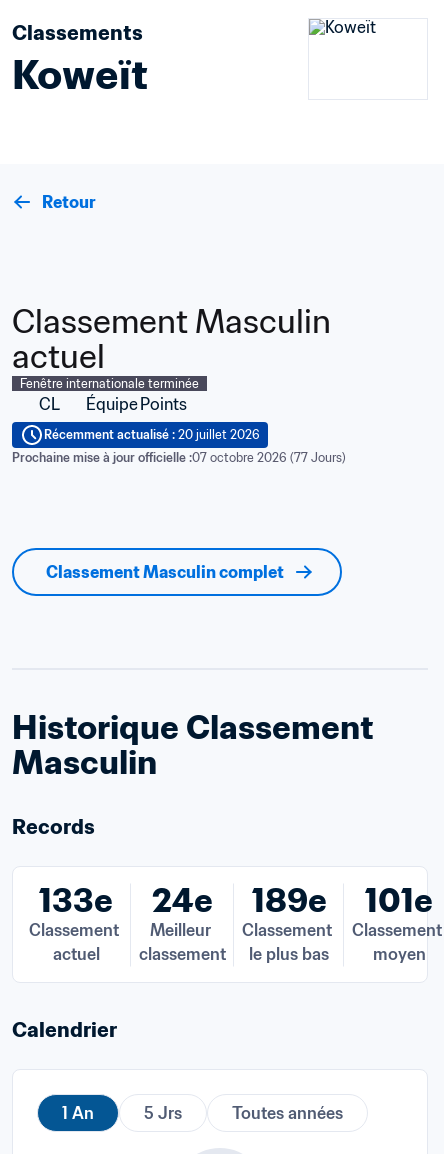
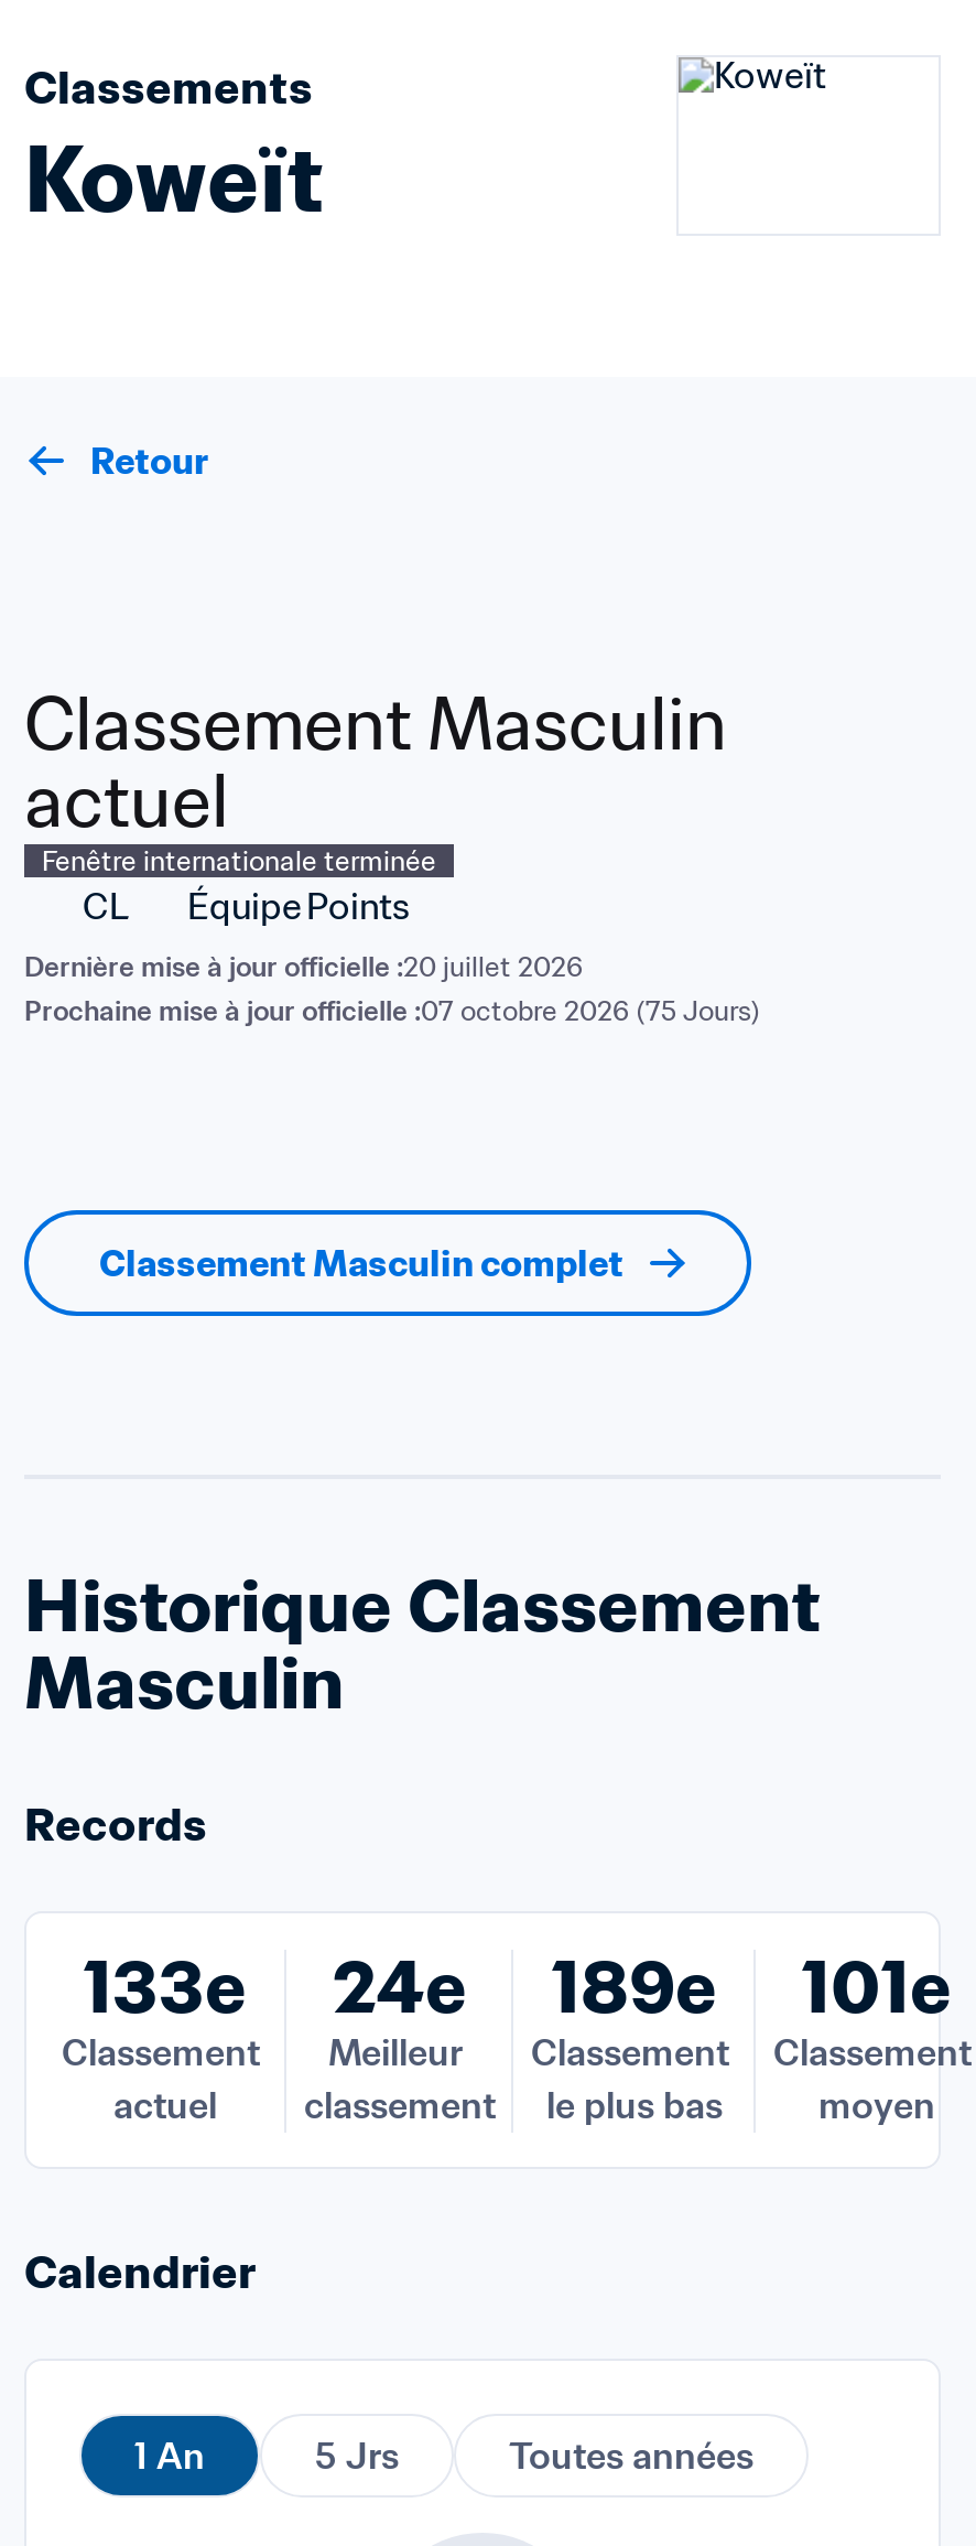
- Récemment actualisé : 20 juillet 2026
- Prochaine mise à jour officielle : 07 octobre 2026 (77 Jours)
+ Dernière mise à jour officielle : 20 juillet 2026
+ Prochaine mise à jour officielle : 07 octobre 2026 (75 Jours)
